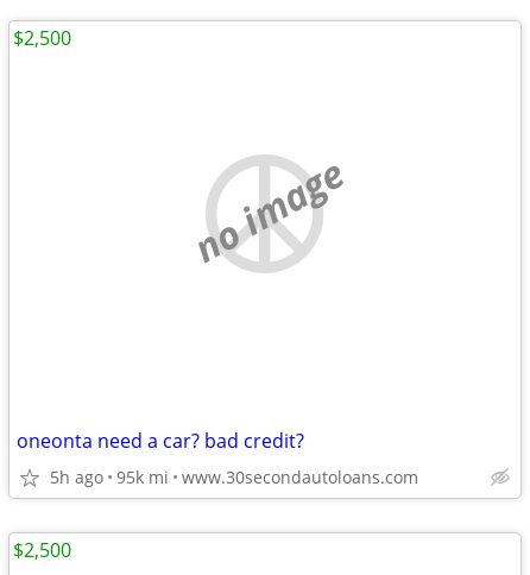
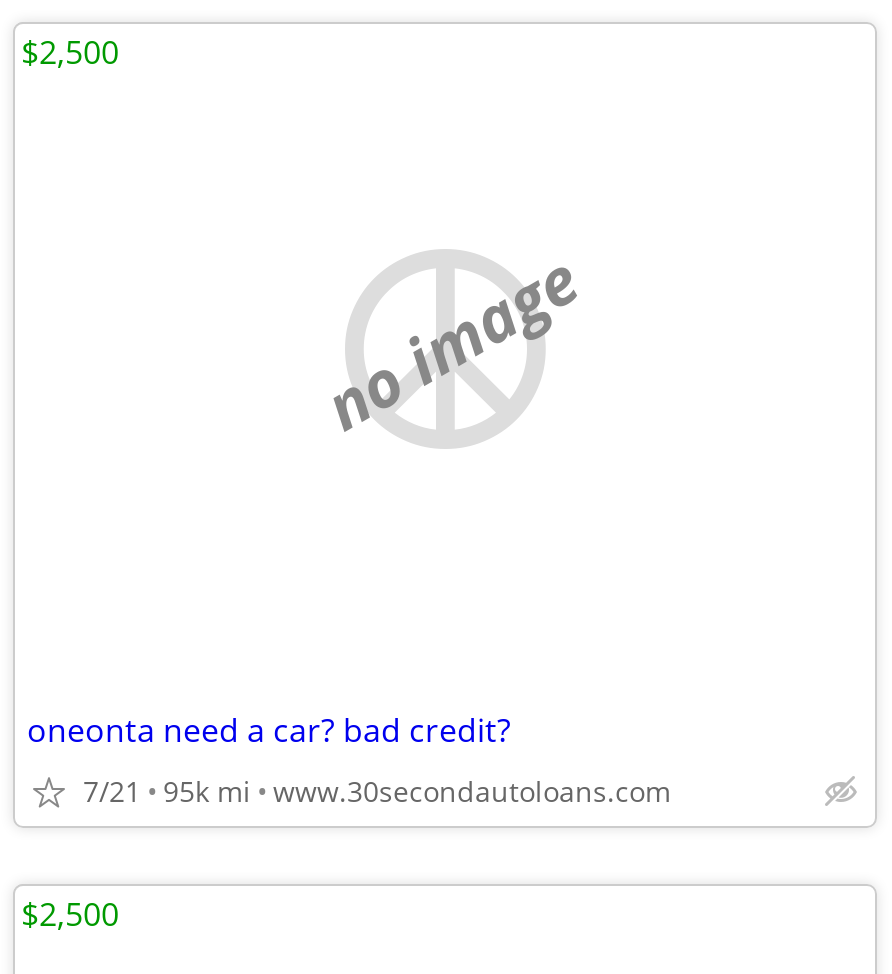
- 5h ago 95k mi www.30secondautoloans.com
+ 7/21 95k mi www.30secondautoloans.com
